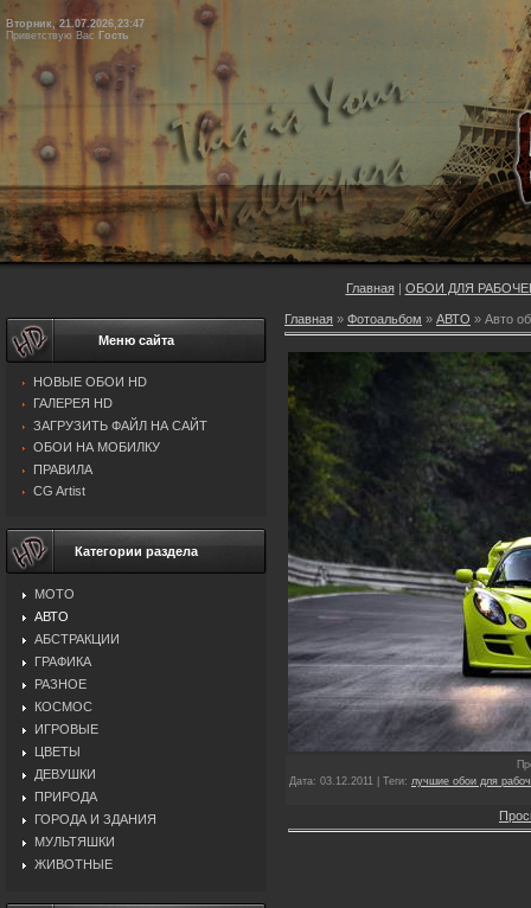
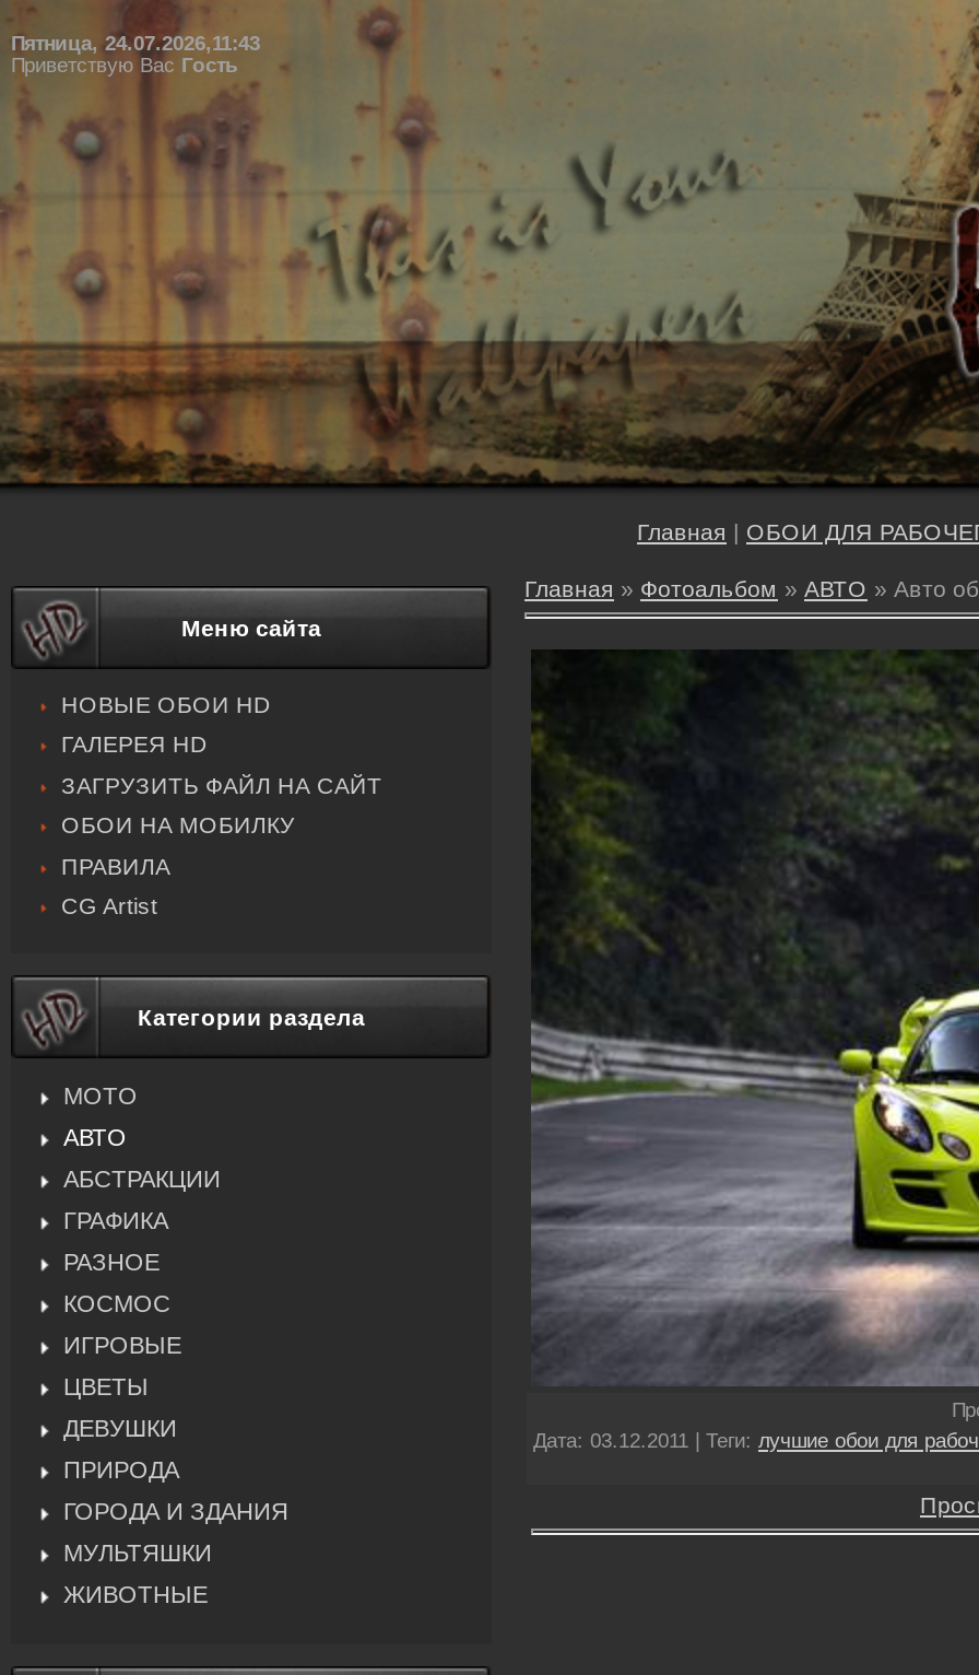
- Вторник, 21.07.2026,23:47
+ Пятница, 24.07.2026,11:43
